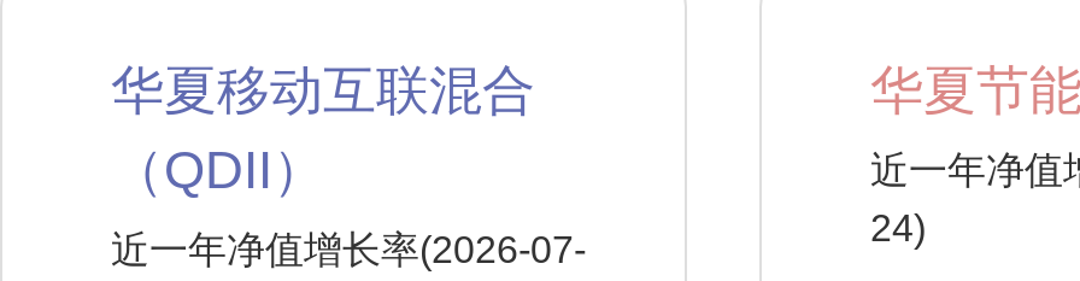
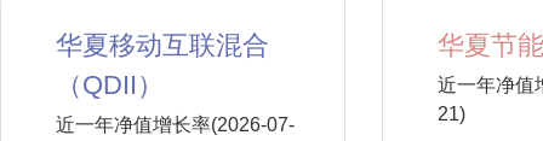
- 24)
+ 21)
